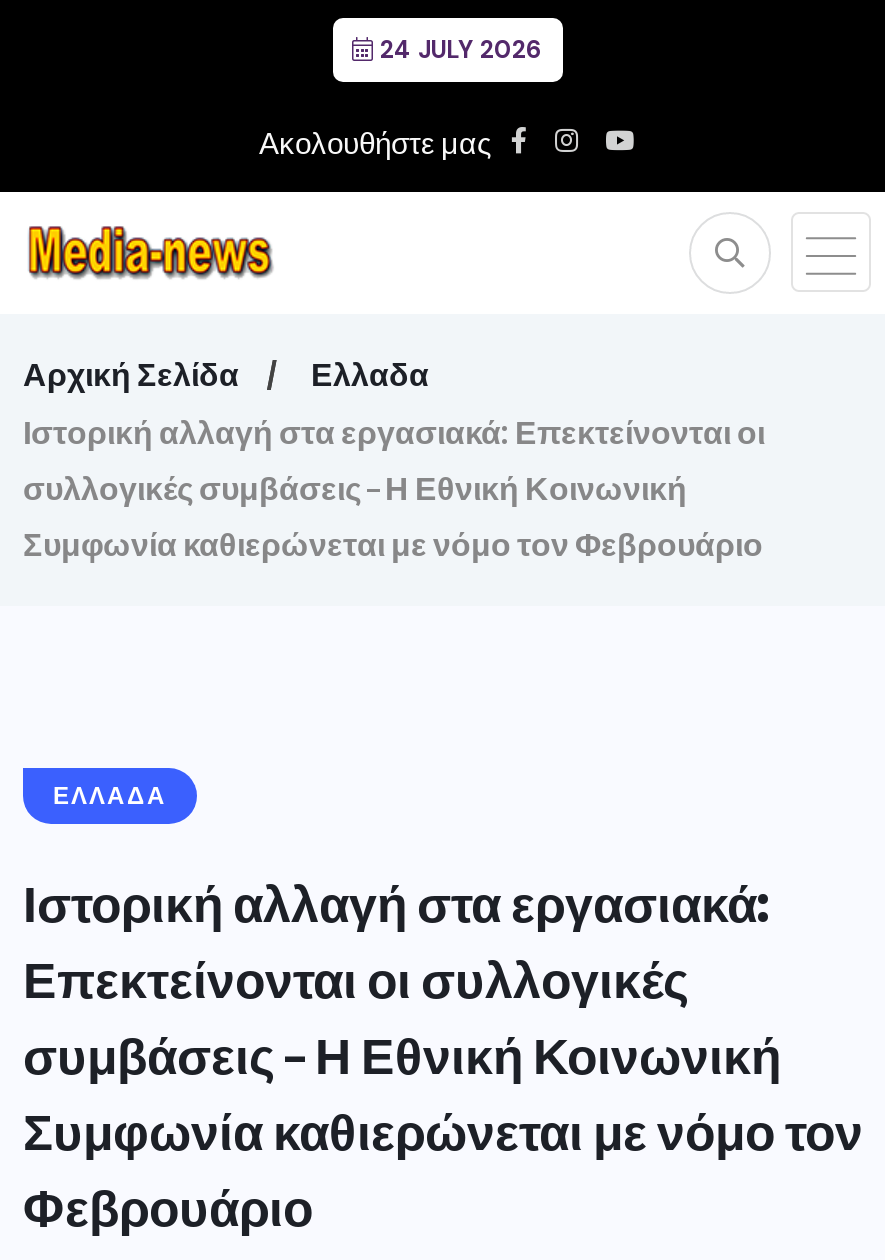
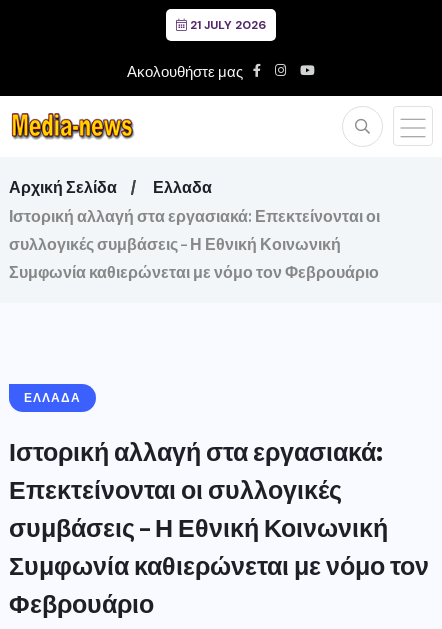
- 24 JULY 2026
+ 21 JULY 2026
